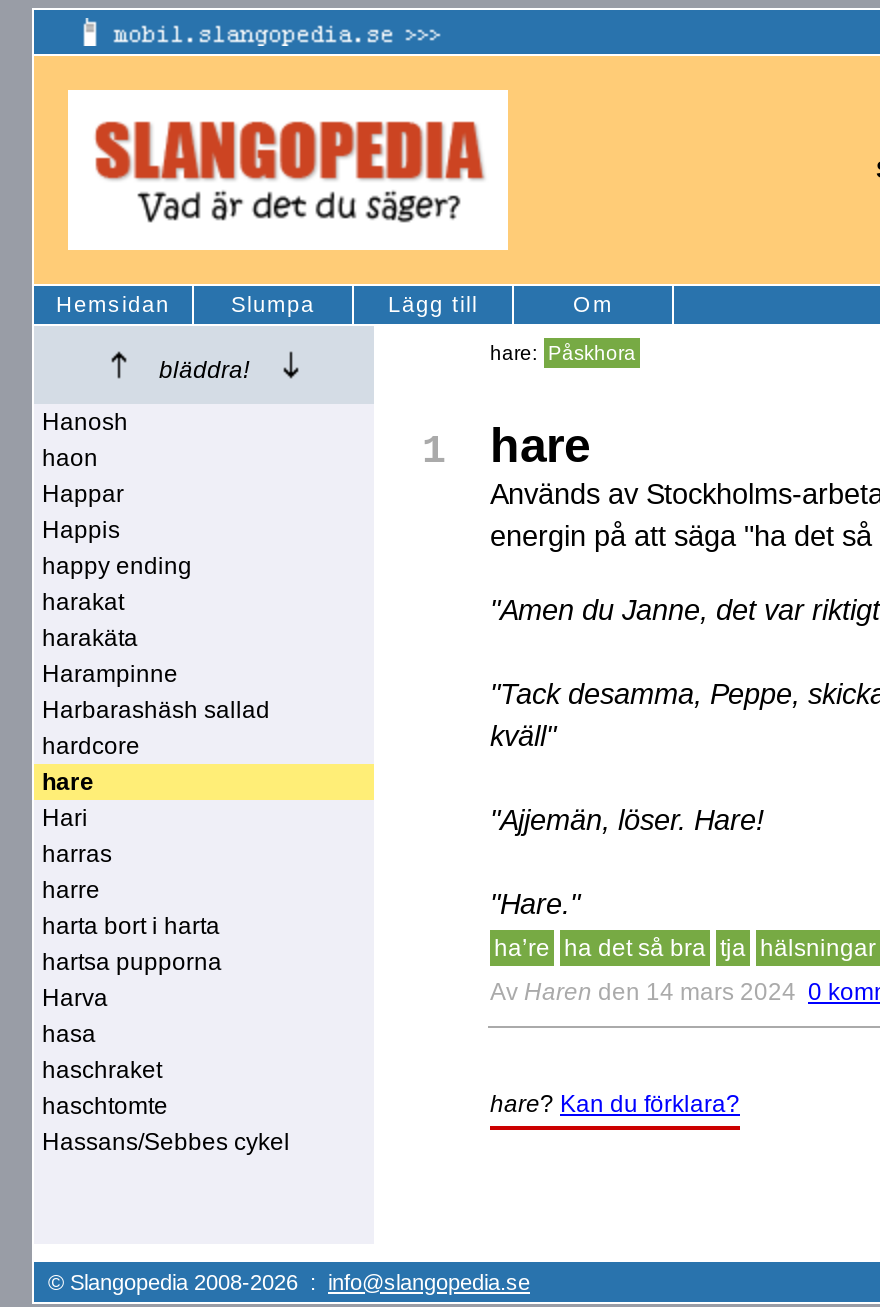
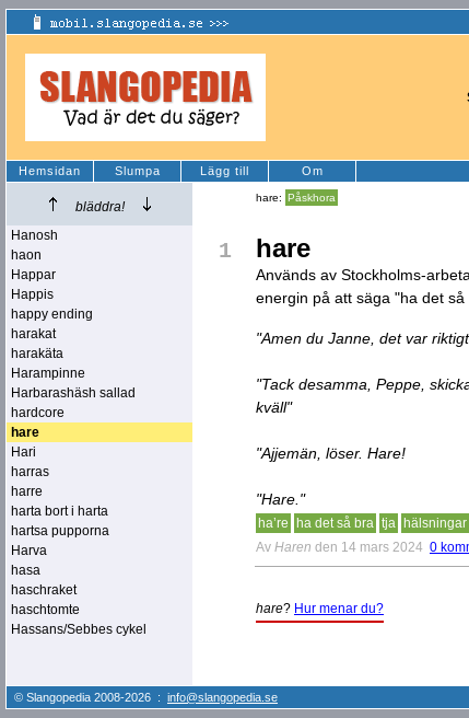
- hare? Kan du förklara?
+ hare? Hur menar du?
